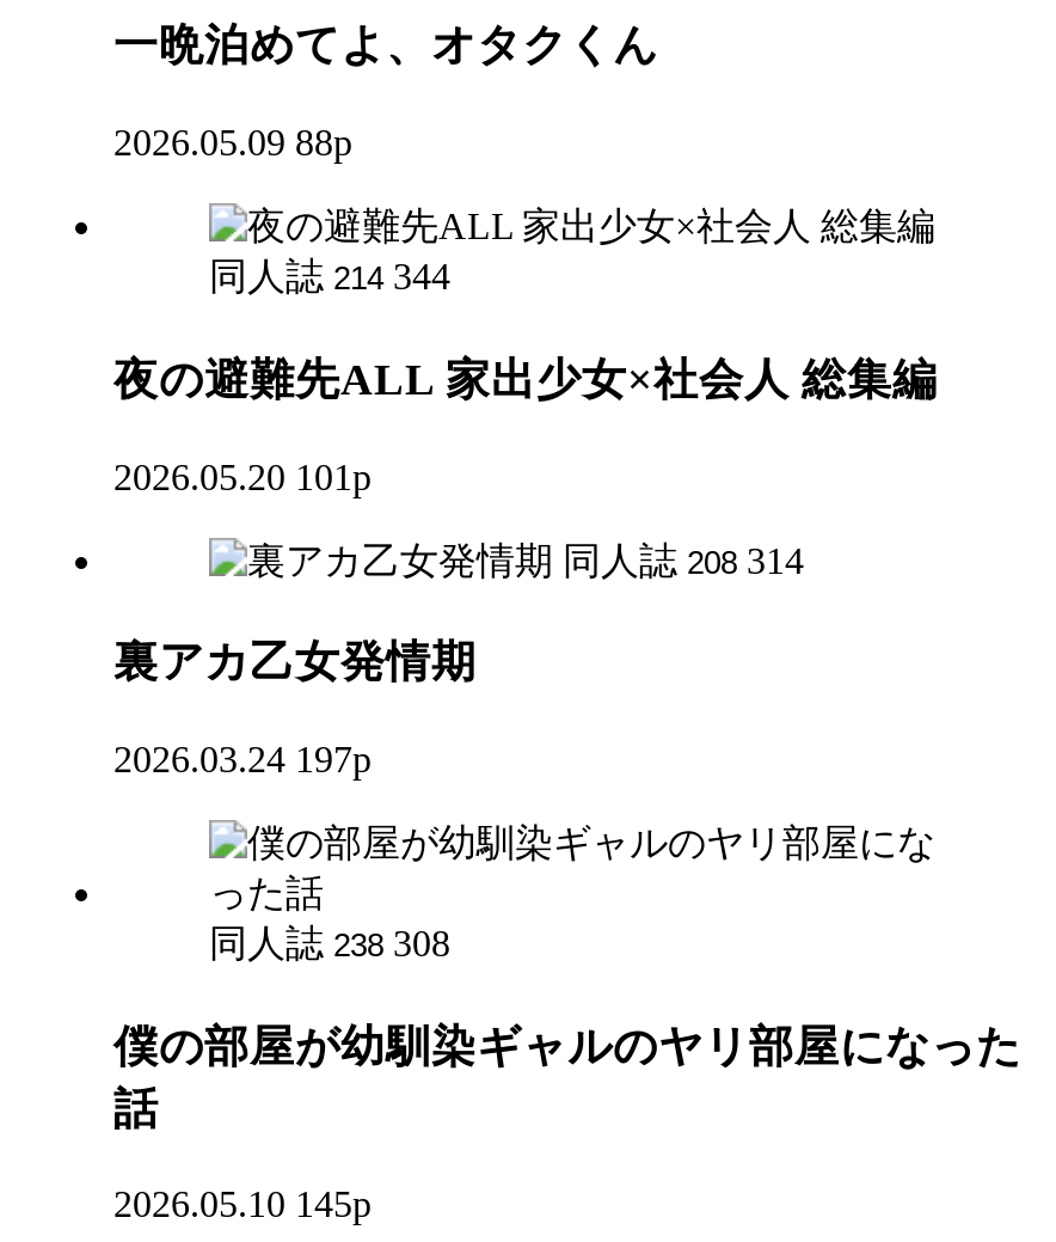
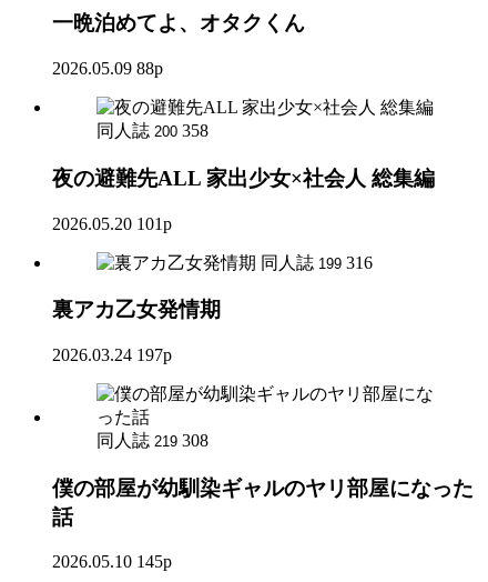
- 同人誌 214 344
+ 同人誌 200 358

- 同人誌 208 314
+ 同人誌 199 316

- 同人誌 238 308
+ 同人誌 219 308
